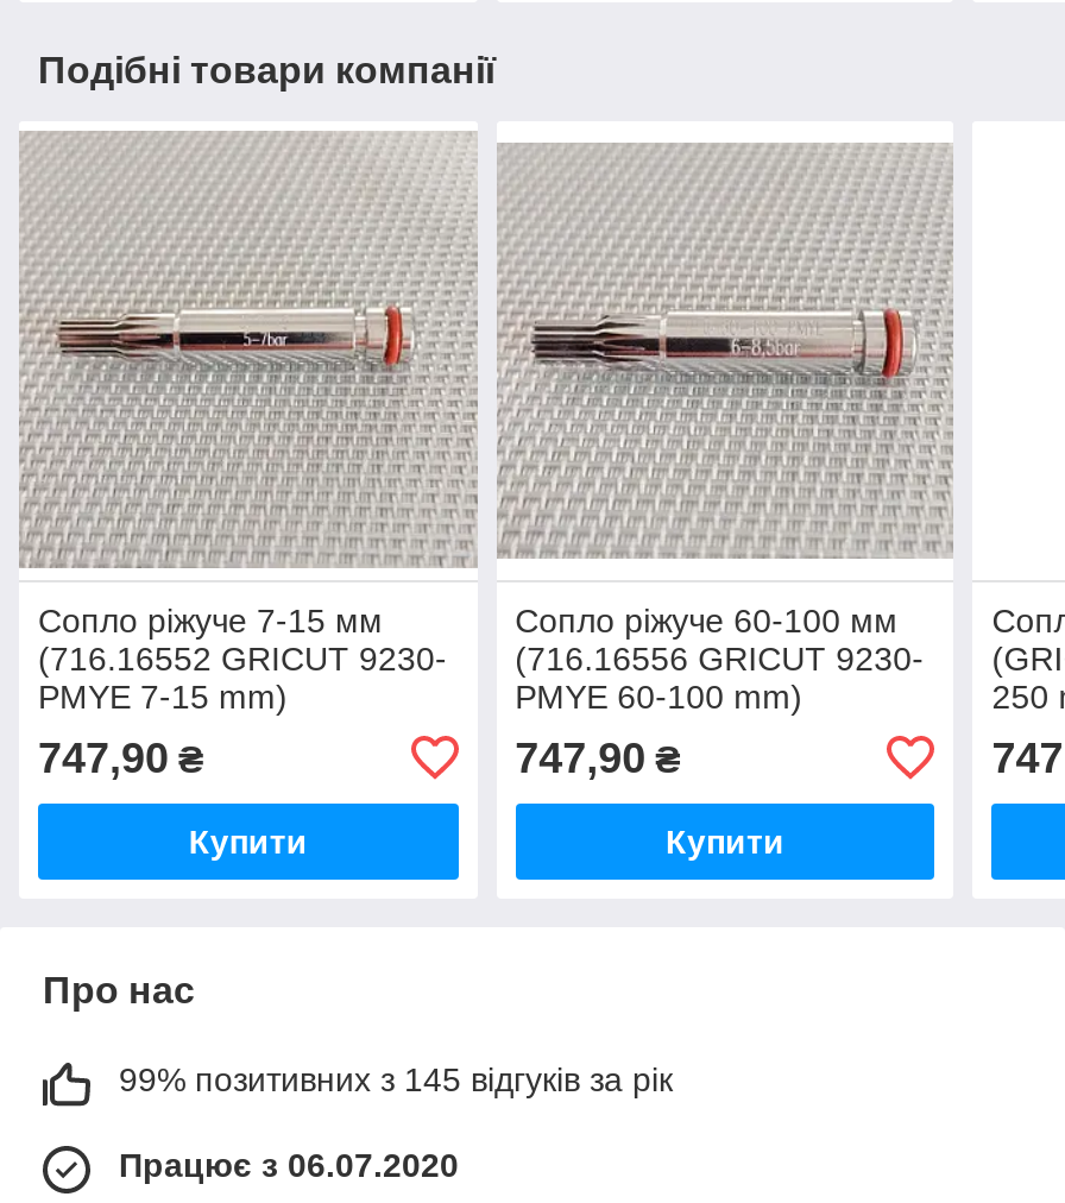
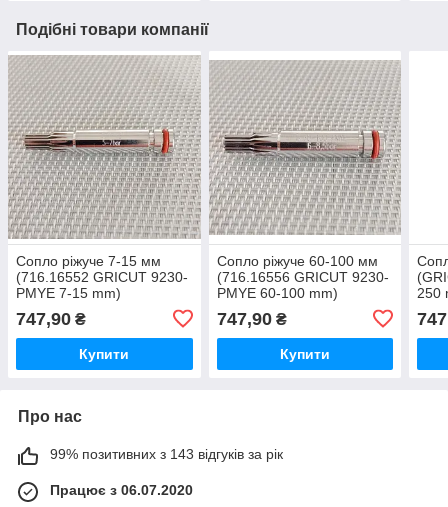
- 99% позитивних з 145 відгуків за рік
+ 99% позитивних з 143 відгуків за рік
